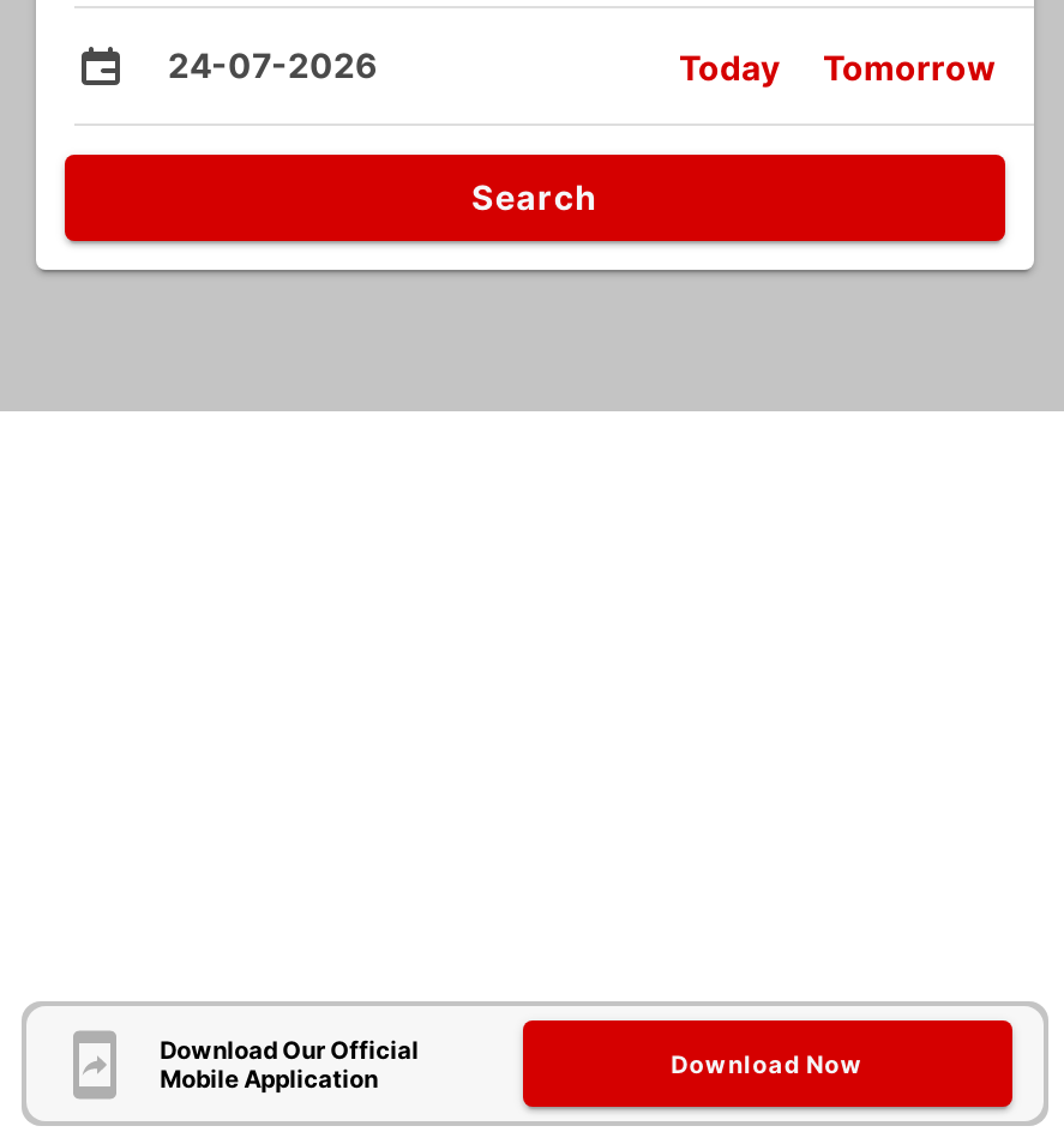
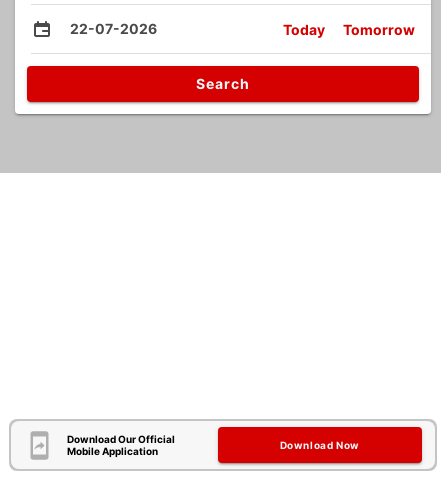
- 24-07-2026
+ 22-07-2026
